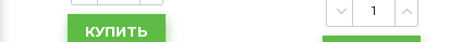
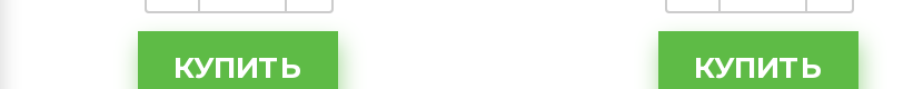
+ КУПИТЬ
